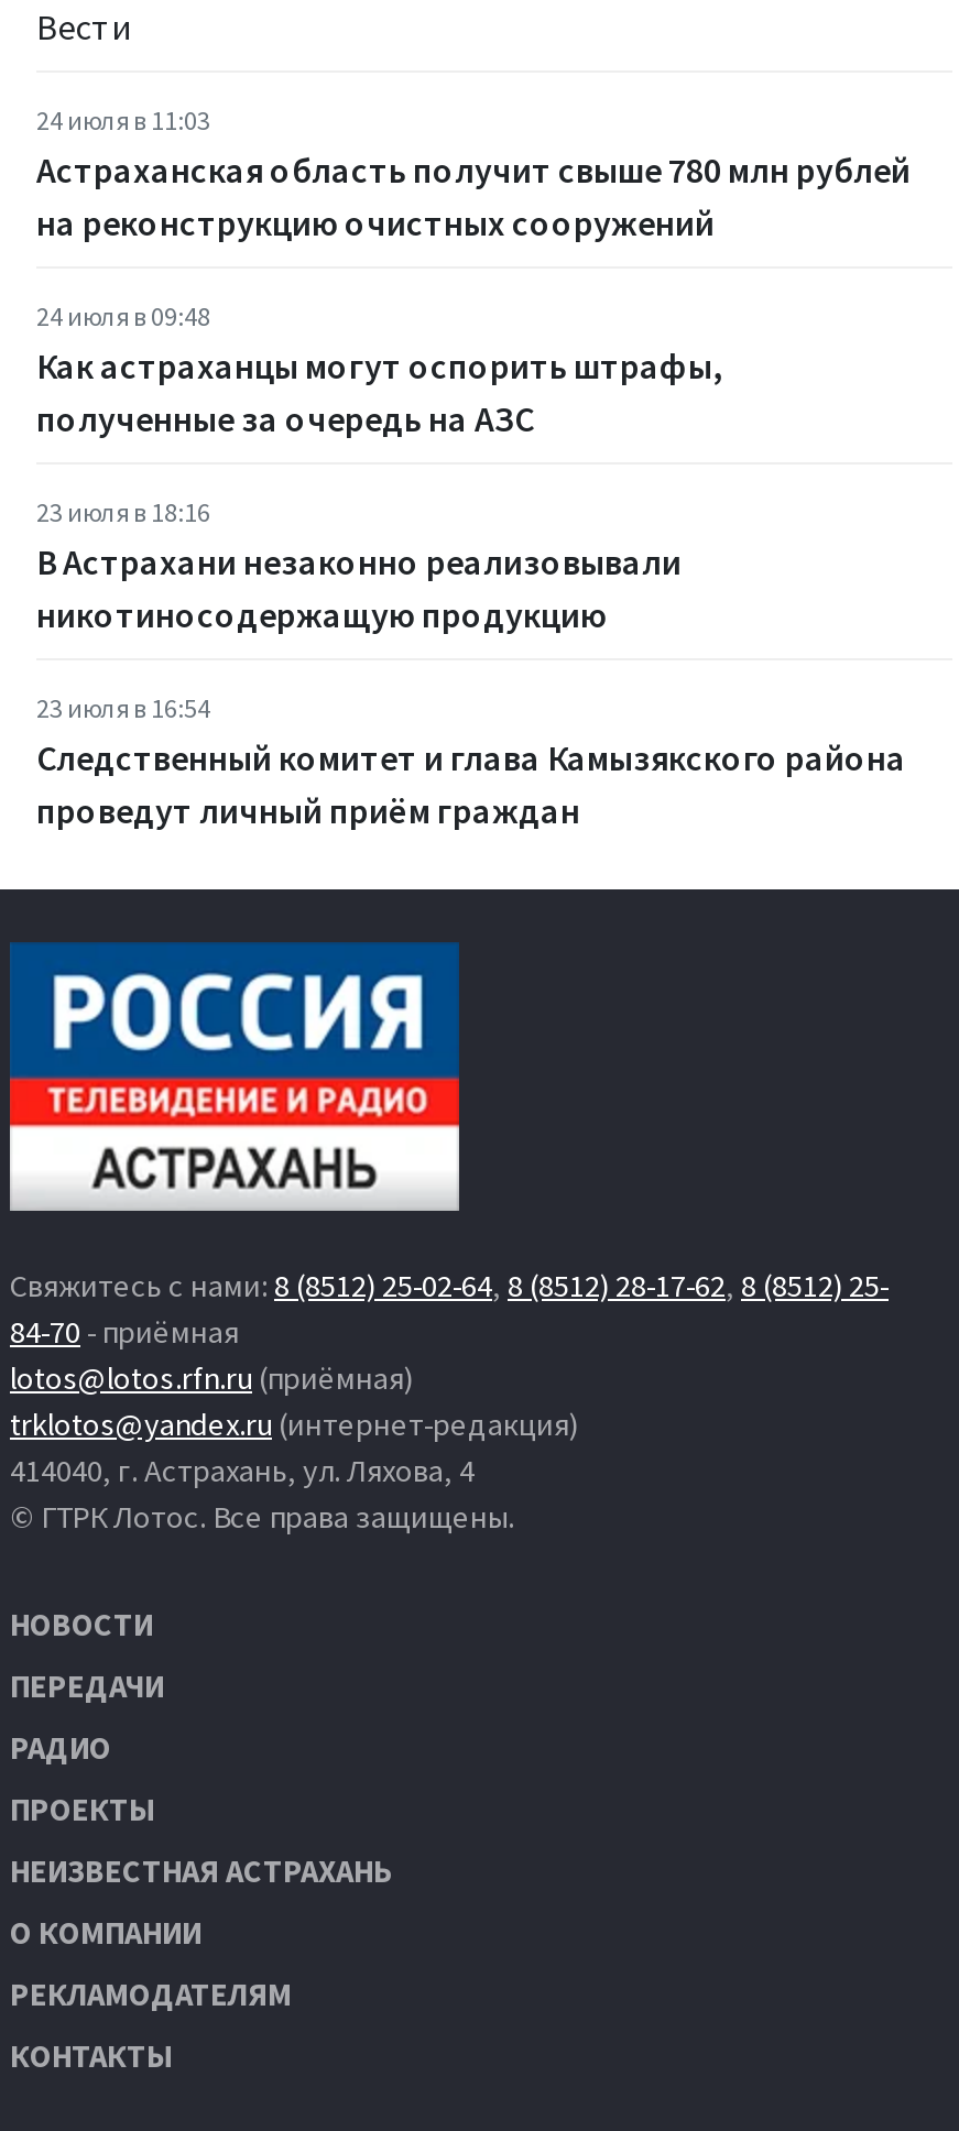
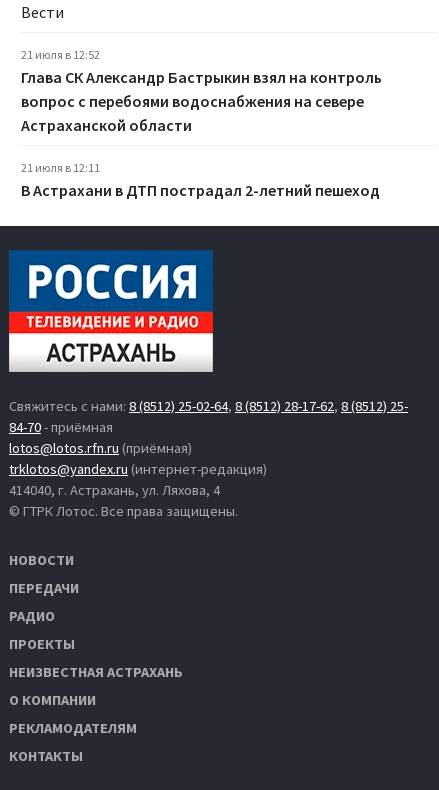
- 24 июля в 11:03
- Астраханская область получит свыше 780 млн рублей
- на реконструкцию очистных сооружений
- 24 июля в 09:48
- Как астраханцы могут оспорить штрафы,
- полученные за очередь на АЗС
- 23 июля в 18:16
- В Астрахани незаконно реализовывали
- никотиносодержащую продукцию
- 23 июля в 16:54
- Следственный комитет и глава Камызякского района
- проведут личный приём граждан
+ 21 июля в 12:52
+ Глава СК Александр Бастрыкин взял на контроль
+ вопрос с перебоями водоснабжения на севере
+ Астраханской области
+ 21 июля в 12:11
+ В Астрахани в ДТП пострадал 2-летний пешеход
